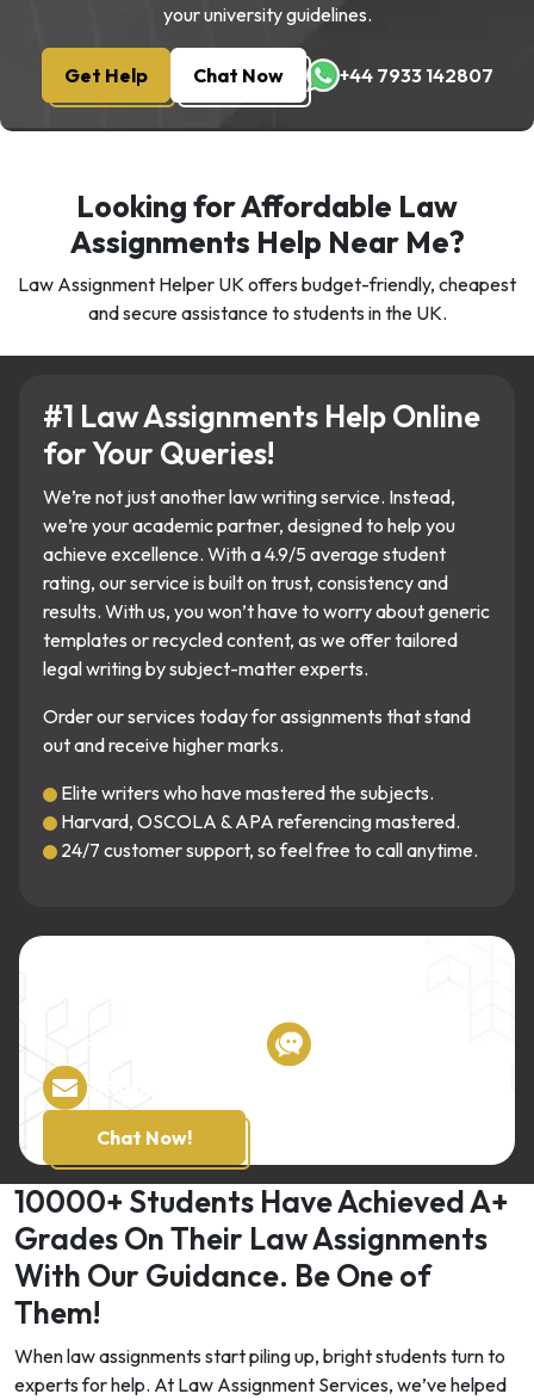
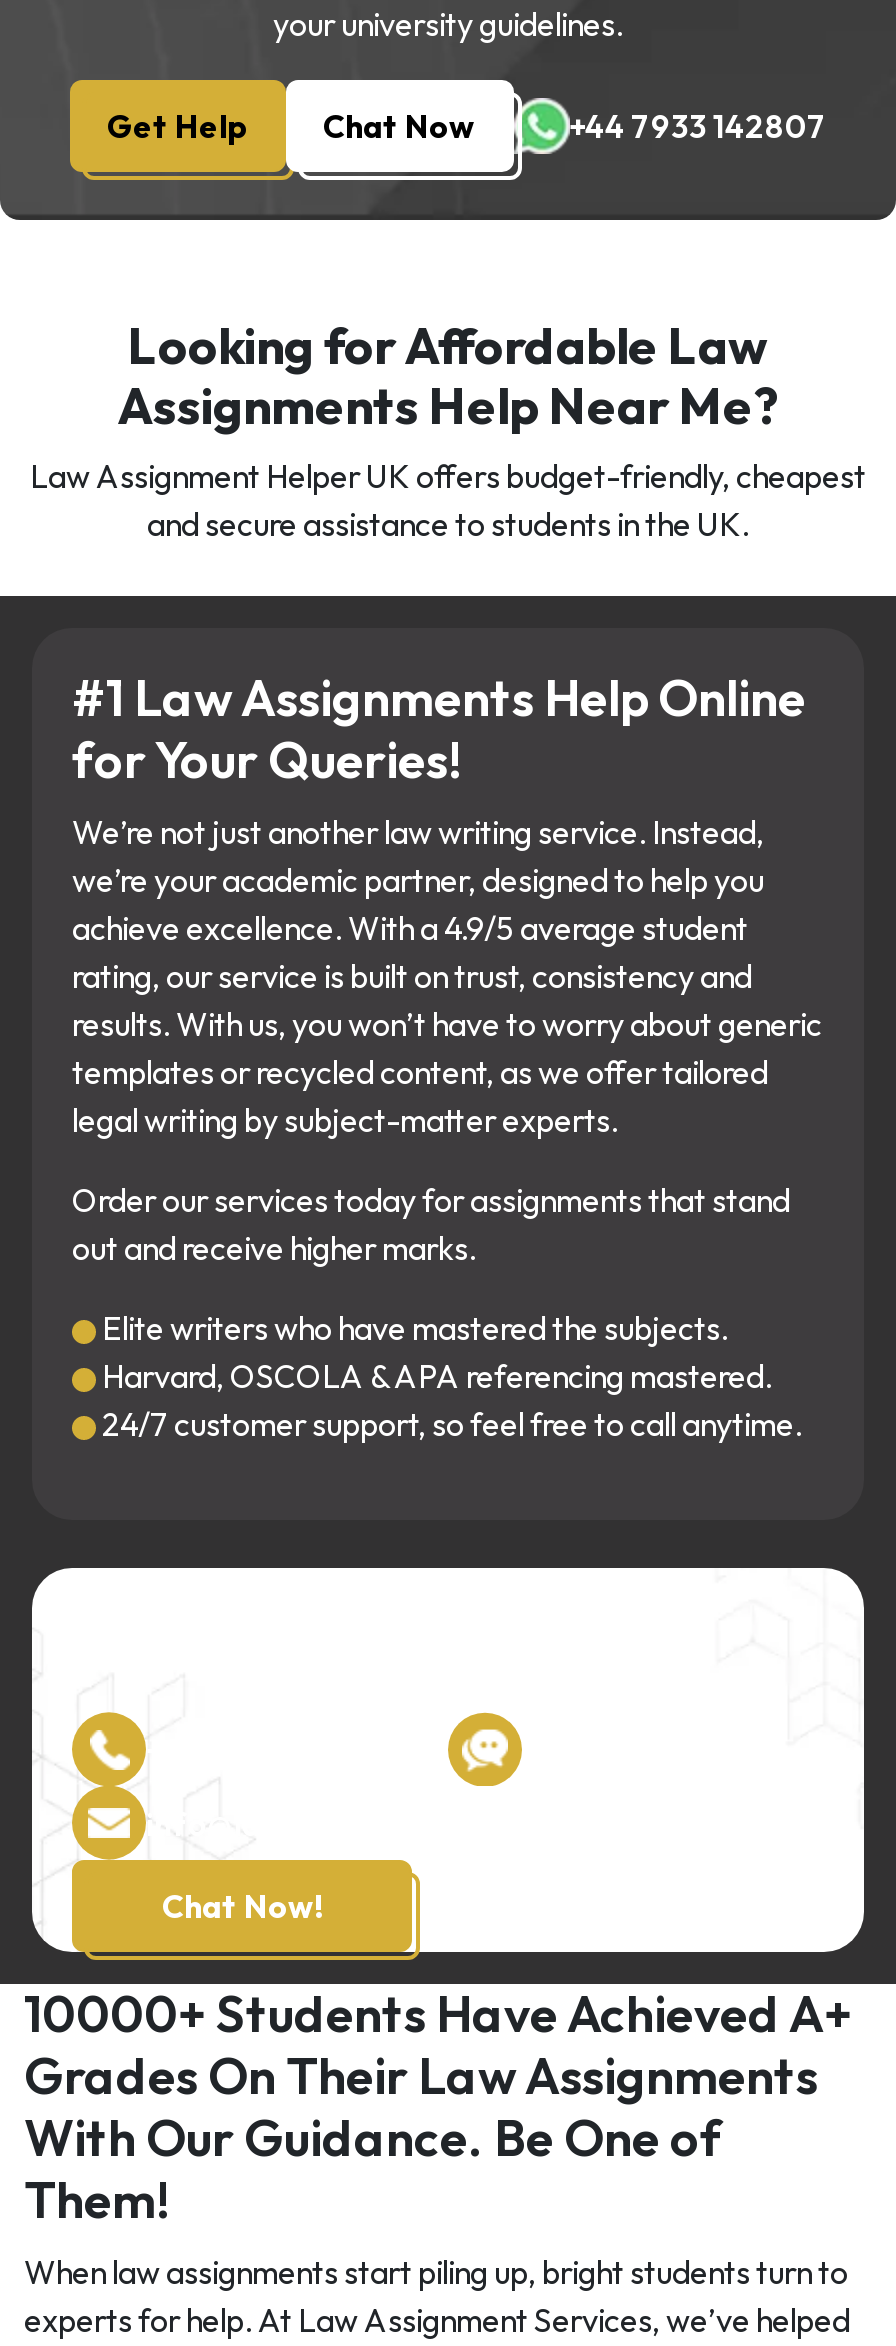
+ [image]
